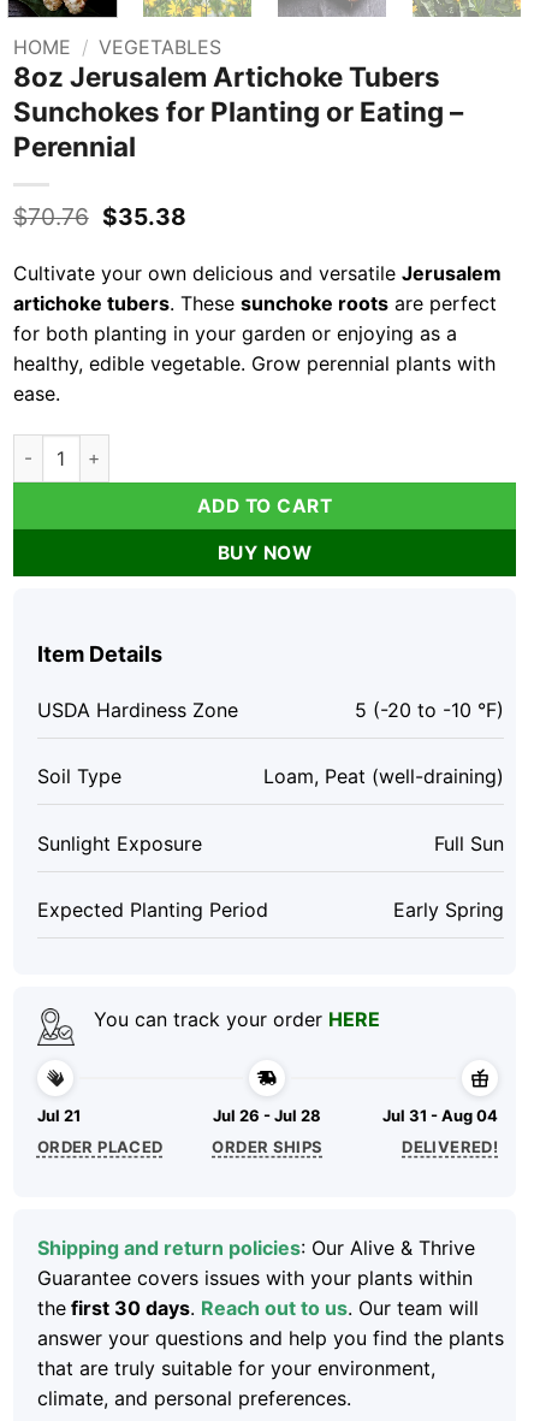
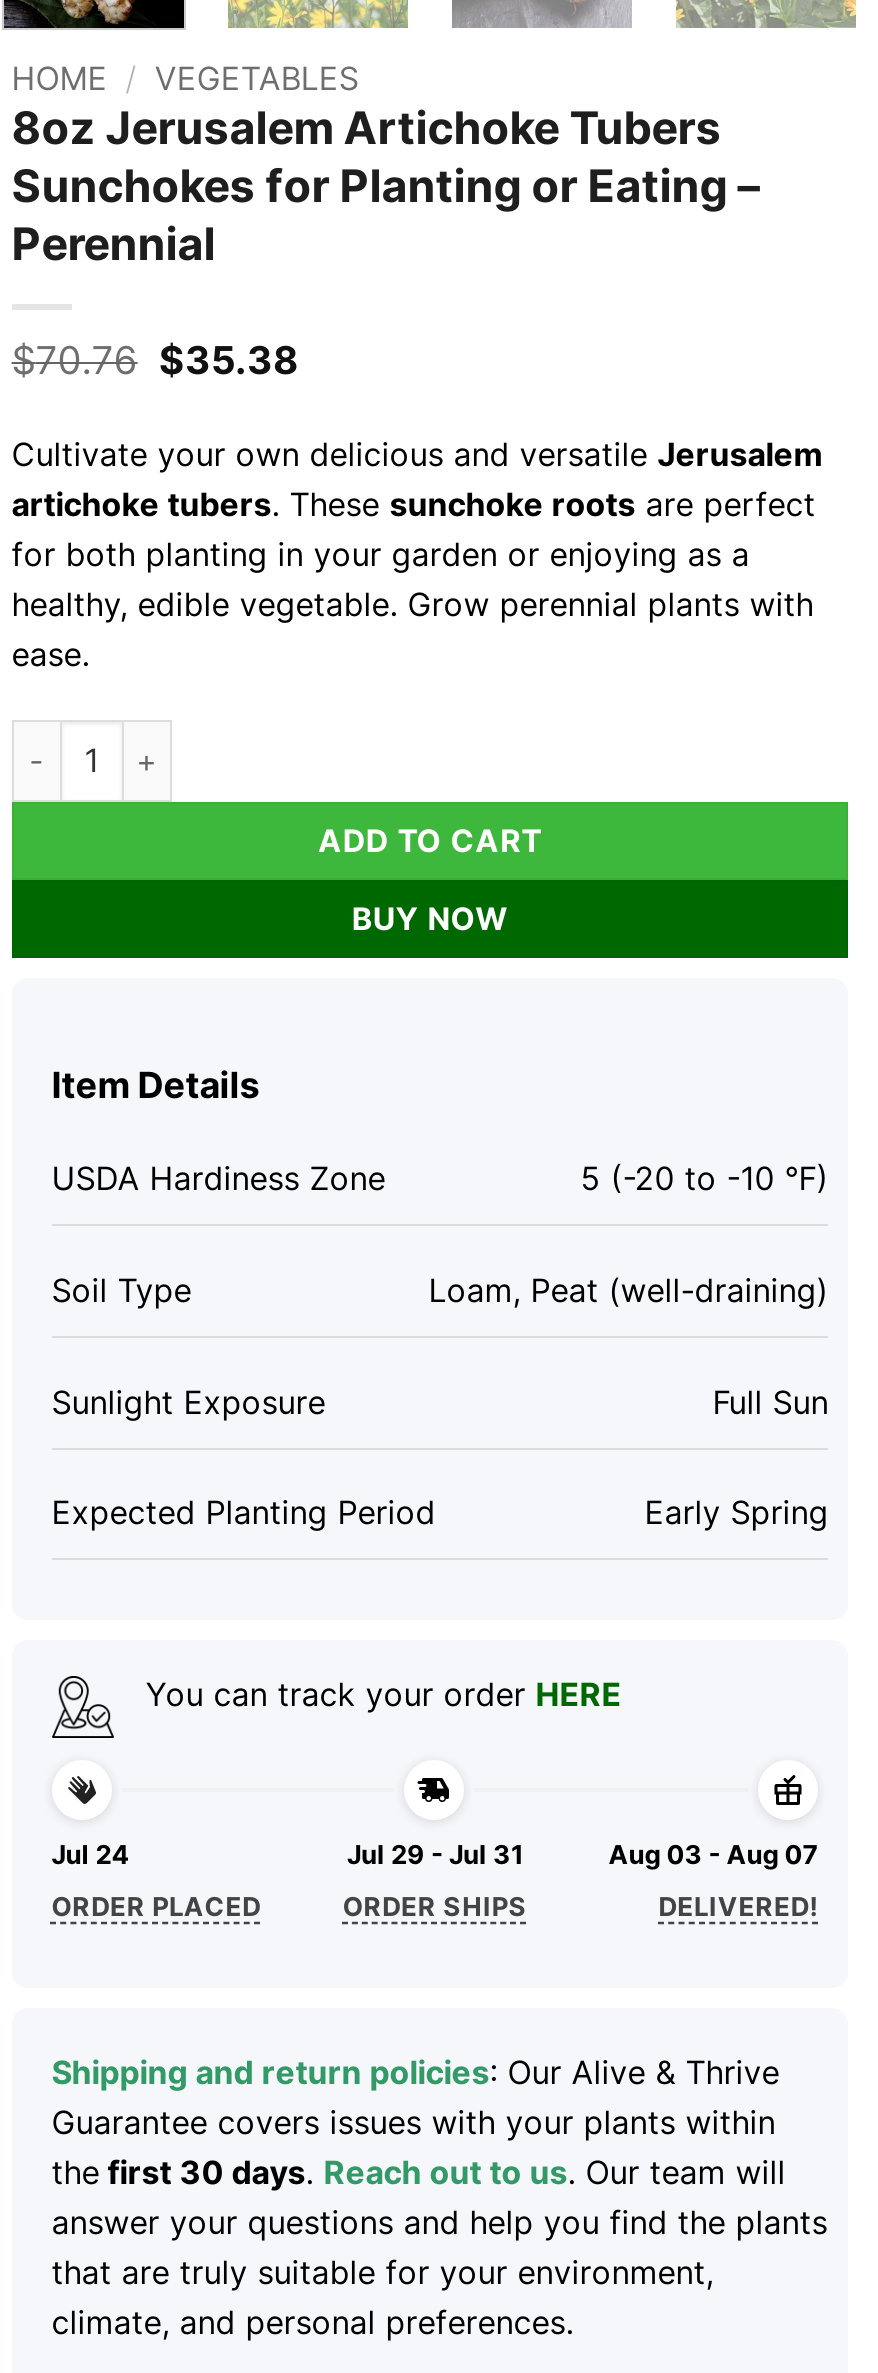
- Jul 21
+ Jul 24

- Jul 26 - Jul 28
+ Jul 29 - Jul 31

- Jul 31 - Aug 04
+ Aug 03 - Aug 07
